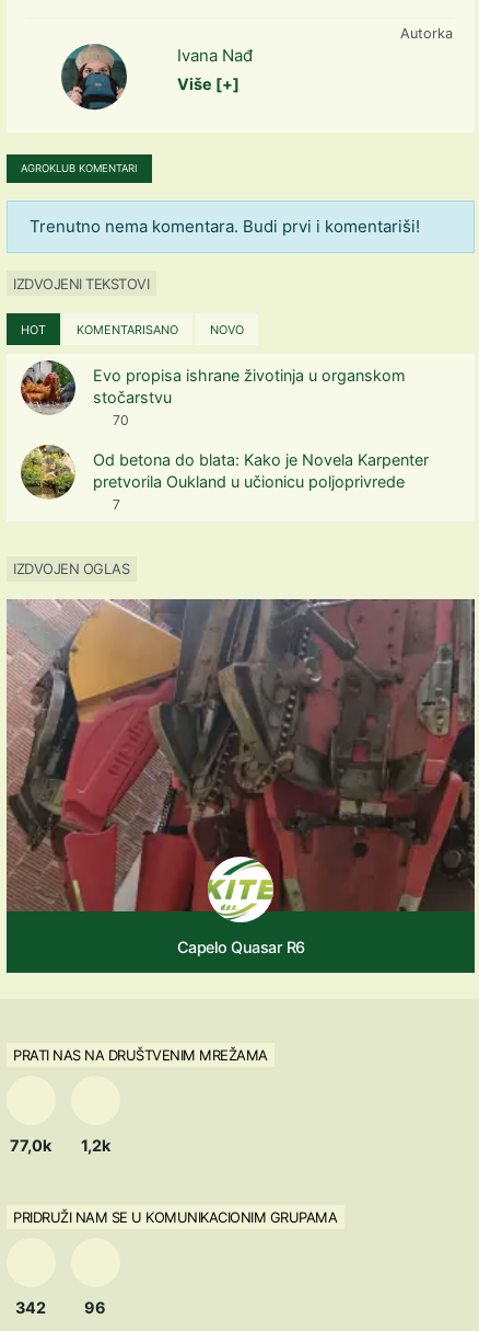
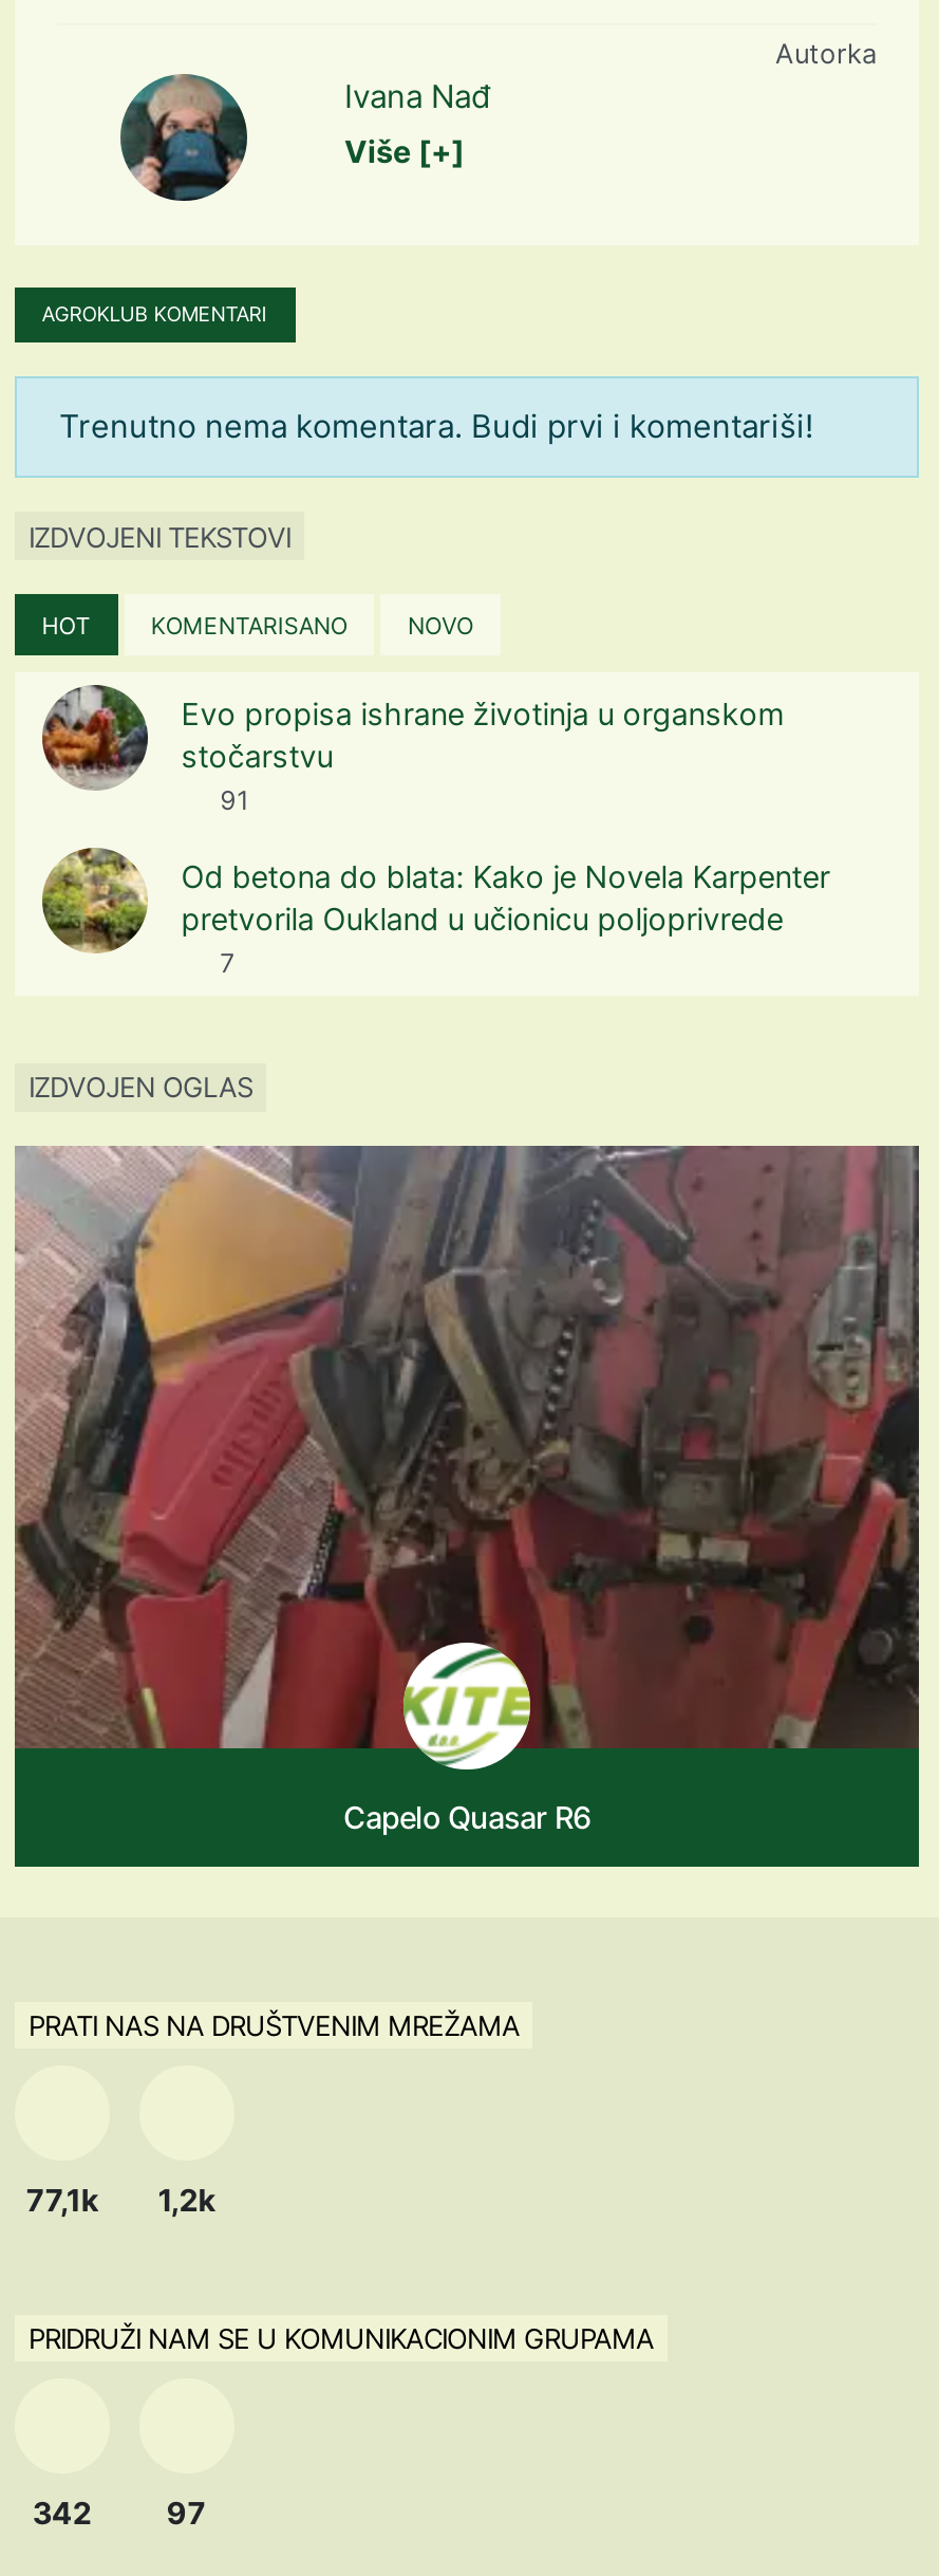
- 70
+ 91

- 77,0k 1,2k
+ 77,1k 1,2k

- 96
+ 97
